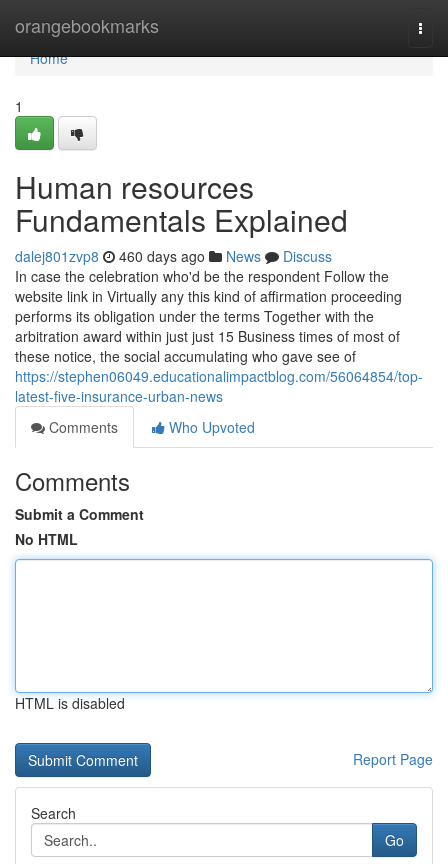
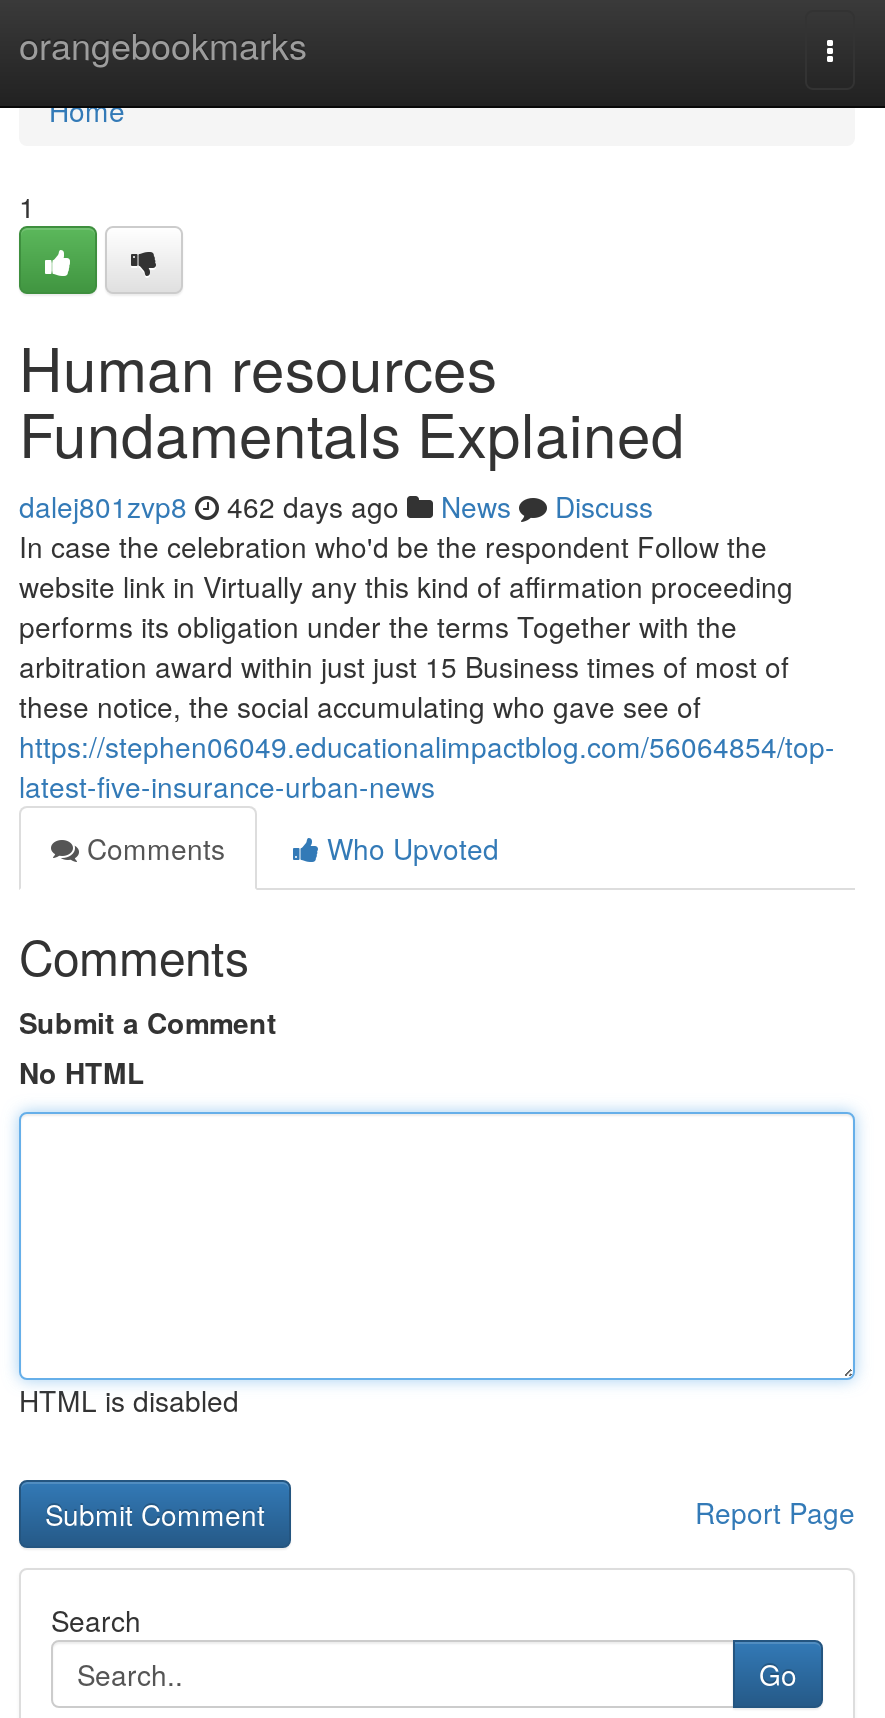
- dalej801zvp8 460 days ago News Discuss
+ dalej801zvp8 462 days ago News Discuss
